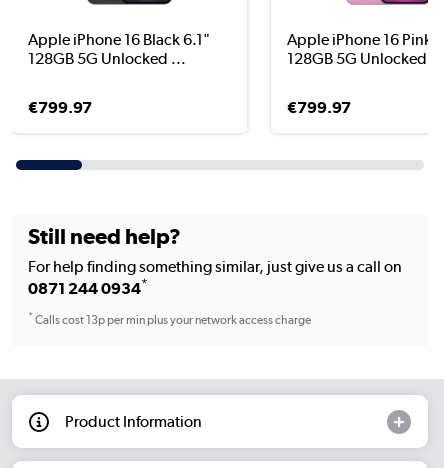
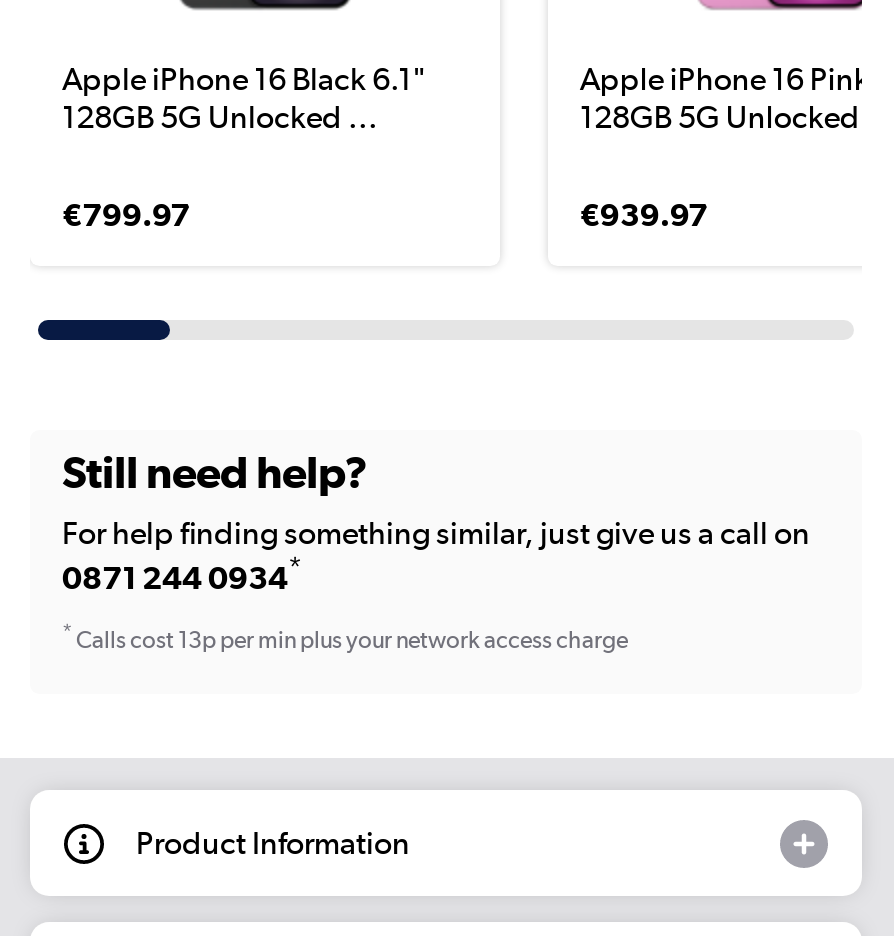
- €799.97
+ €939.97
